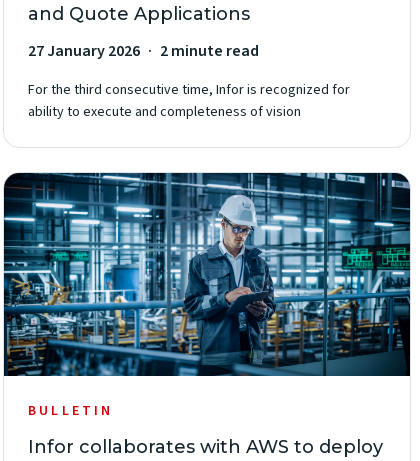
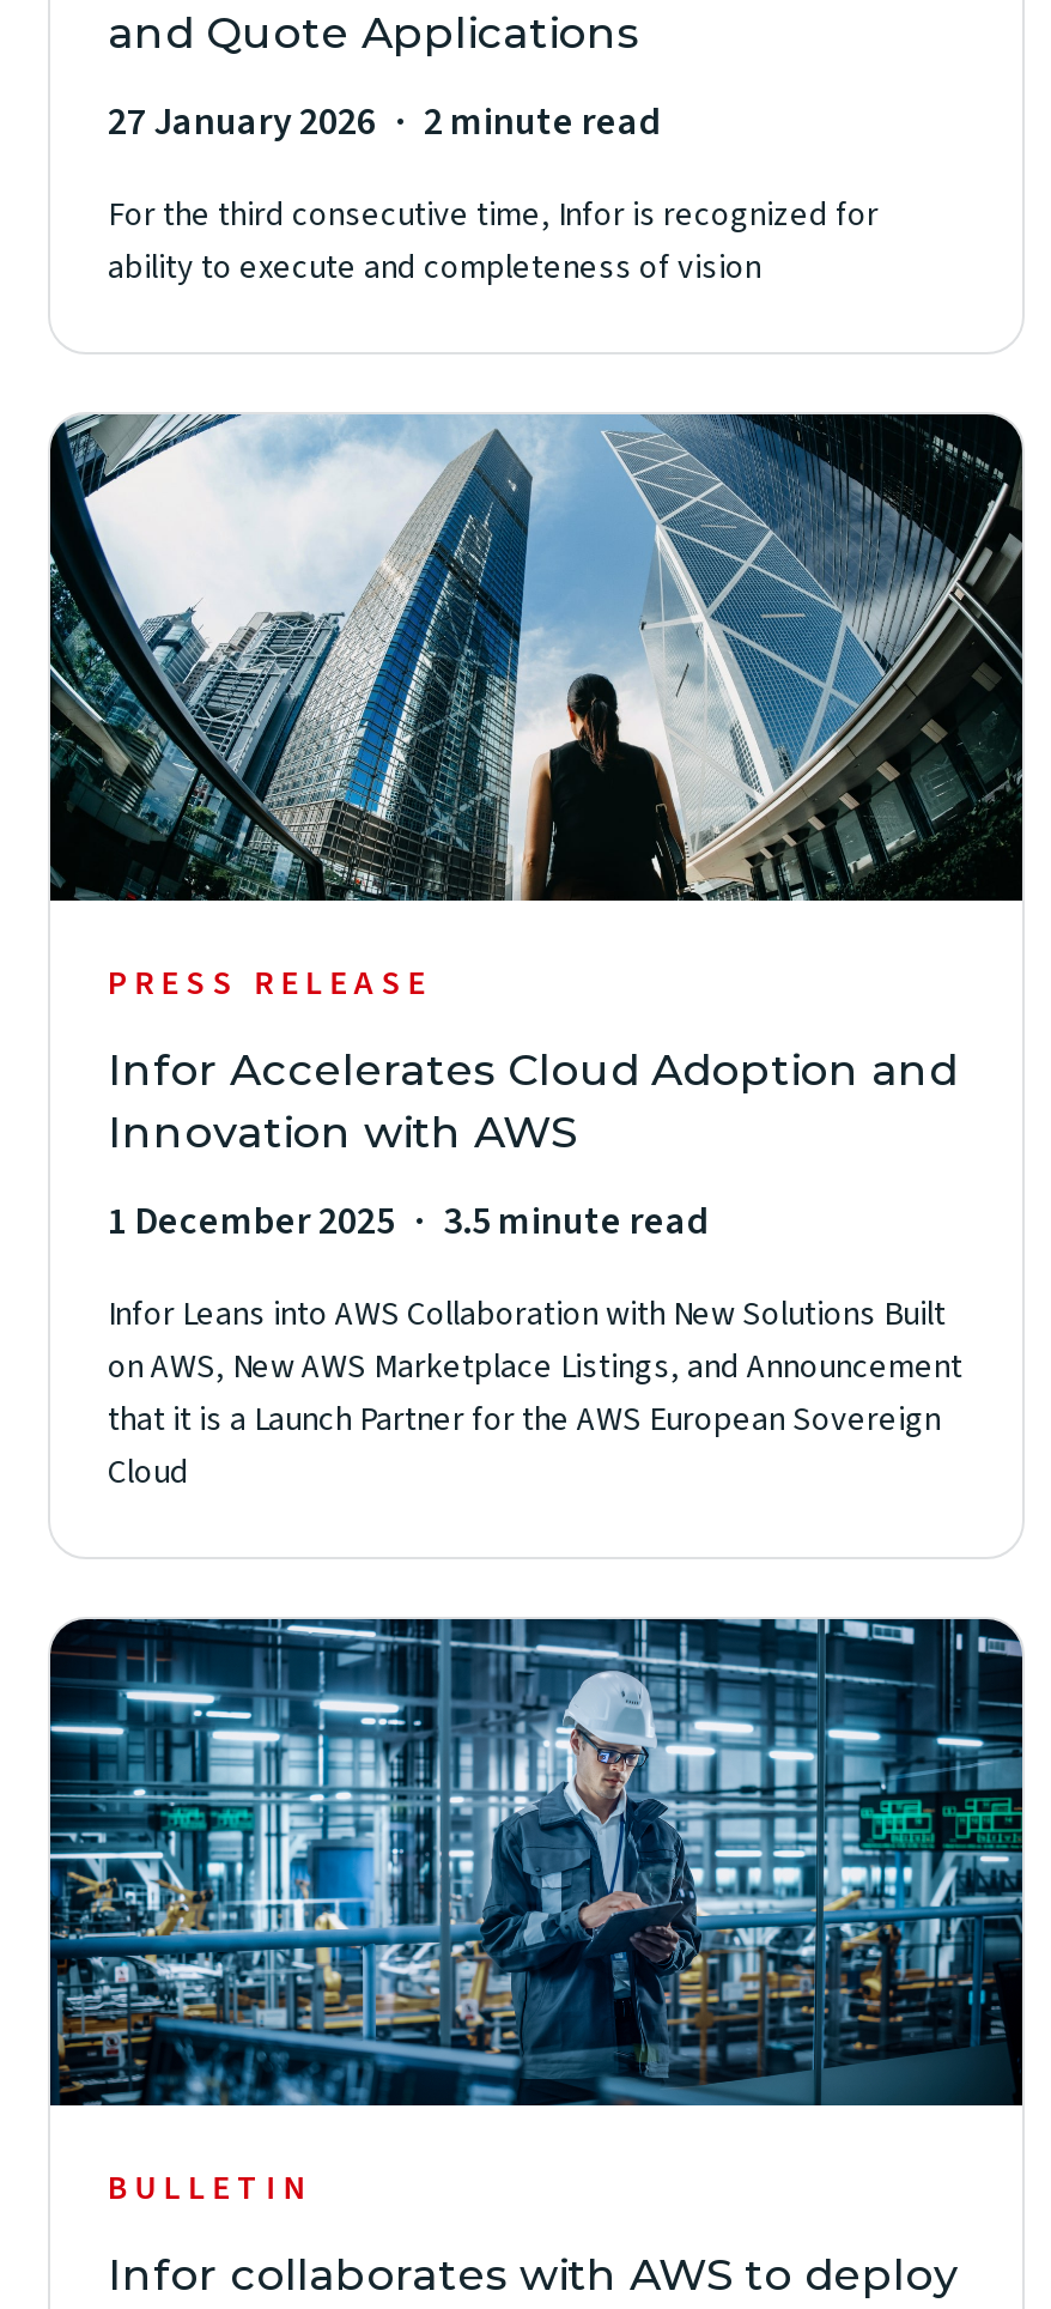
+ [image]
+ PRESS RELEASE
+ Infor Accelerates Cloud Adoption and
+ Innovation with AWS
+ 1 December 2025
+ 3.5 minute read
+ Infor Leans into AWS Collaboration with New Solutions Built
+ on AWS, New AWS Marketplace Listings, and Announcement
+ that it is a Launch Partner for the AWS European Sovereign
+ Cloud
